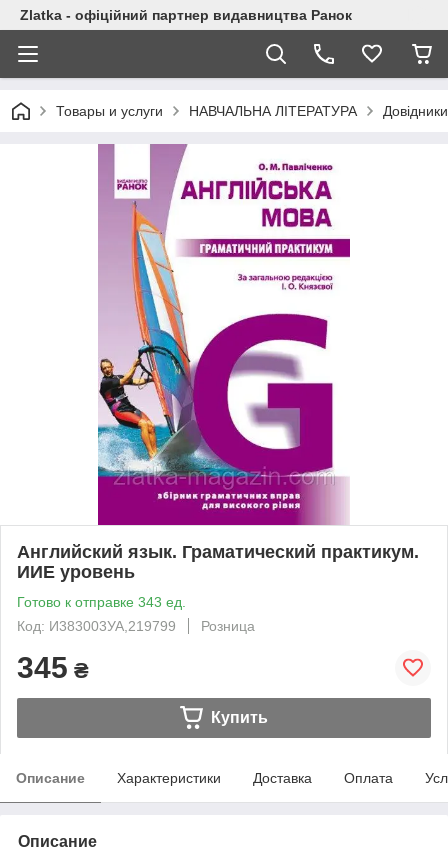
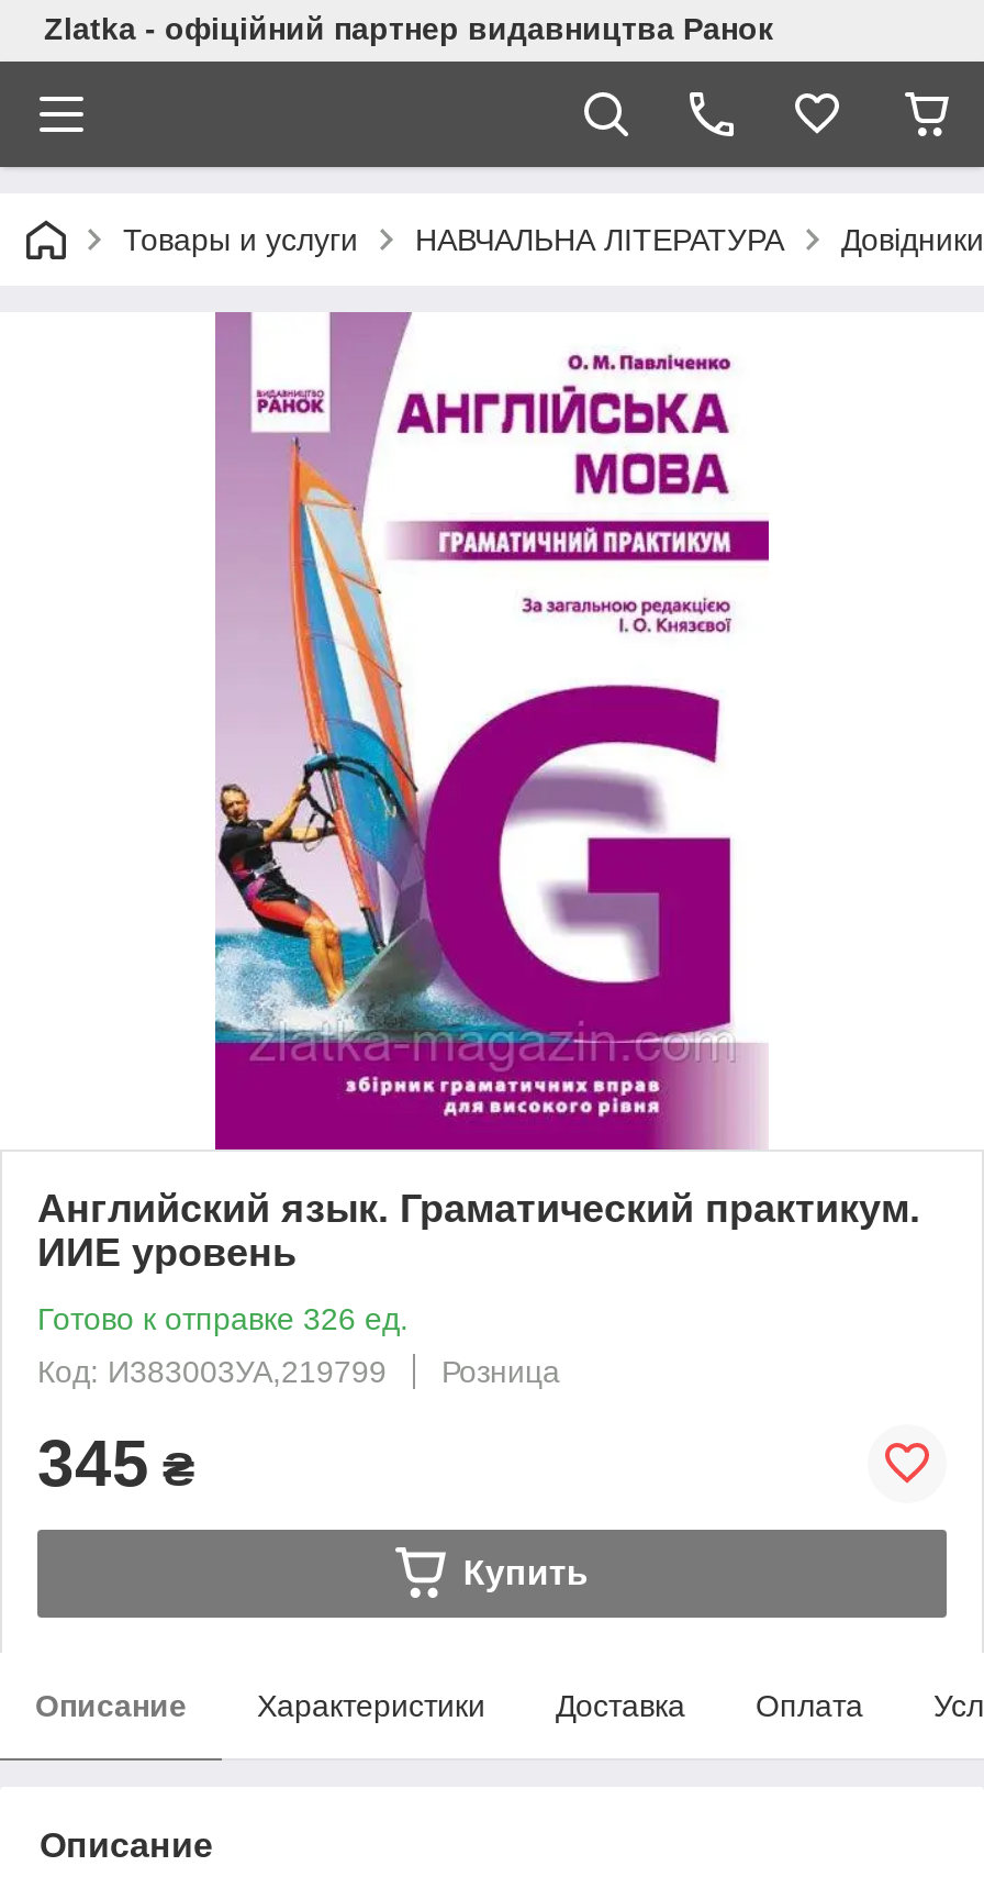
- Готово к отправке 343 ед.
+ Готово к отправке 326 ед.
